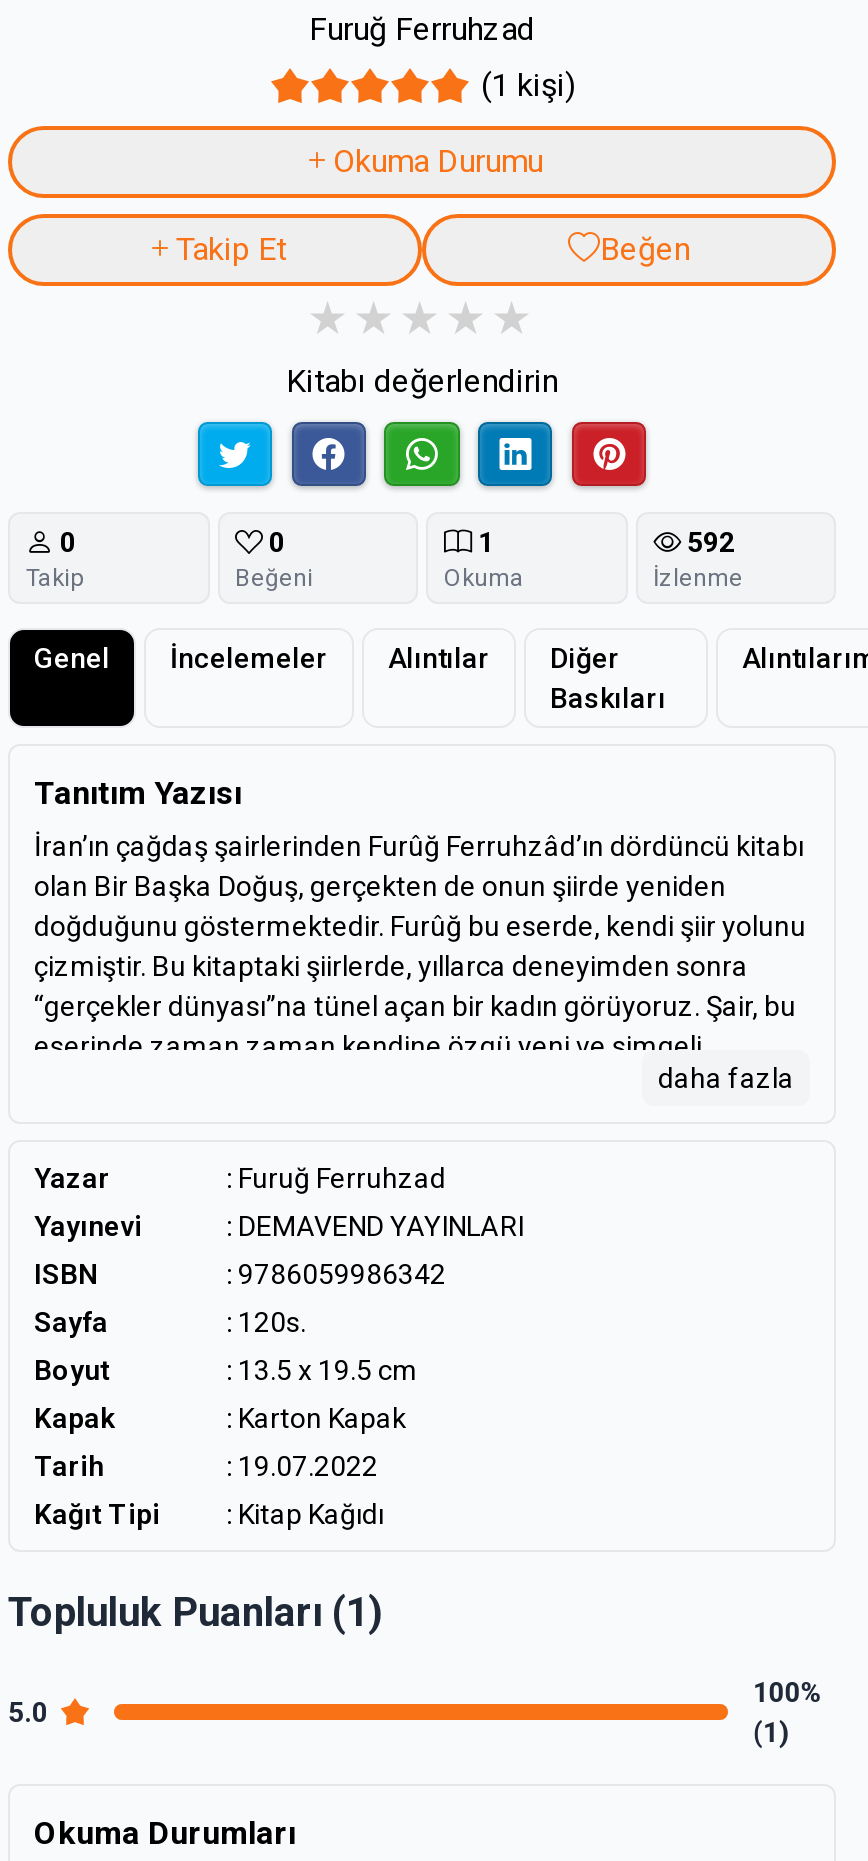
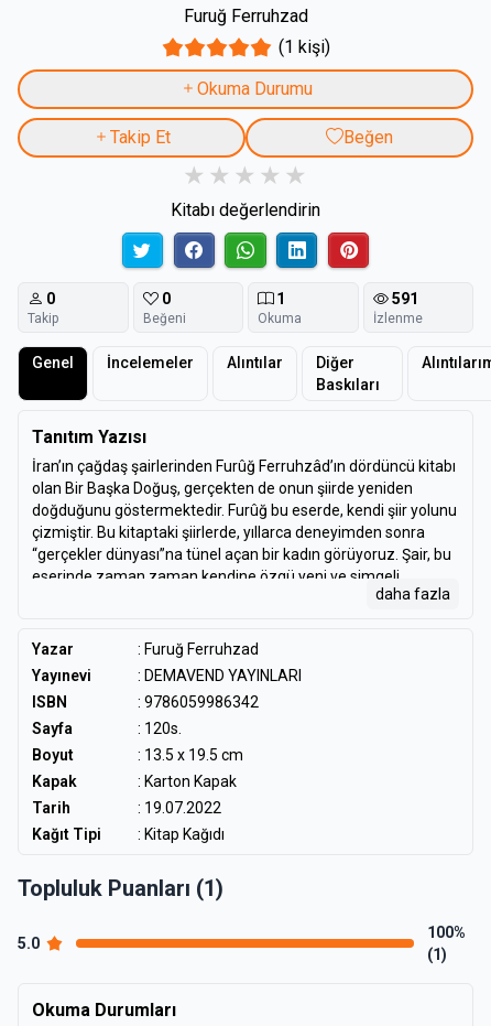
- 592
+ 591
